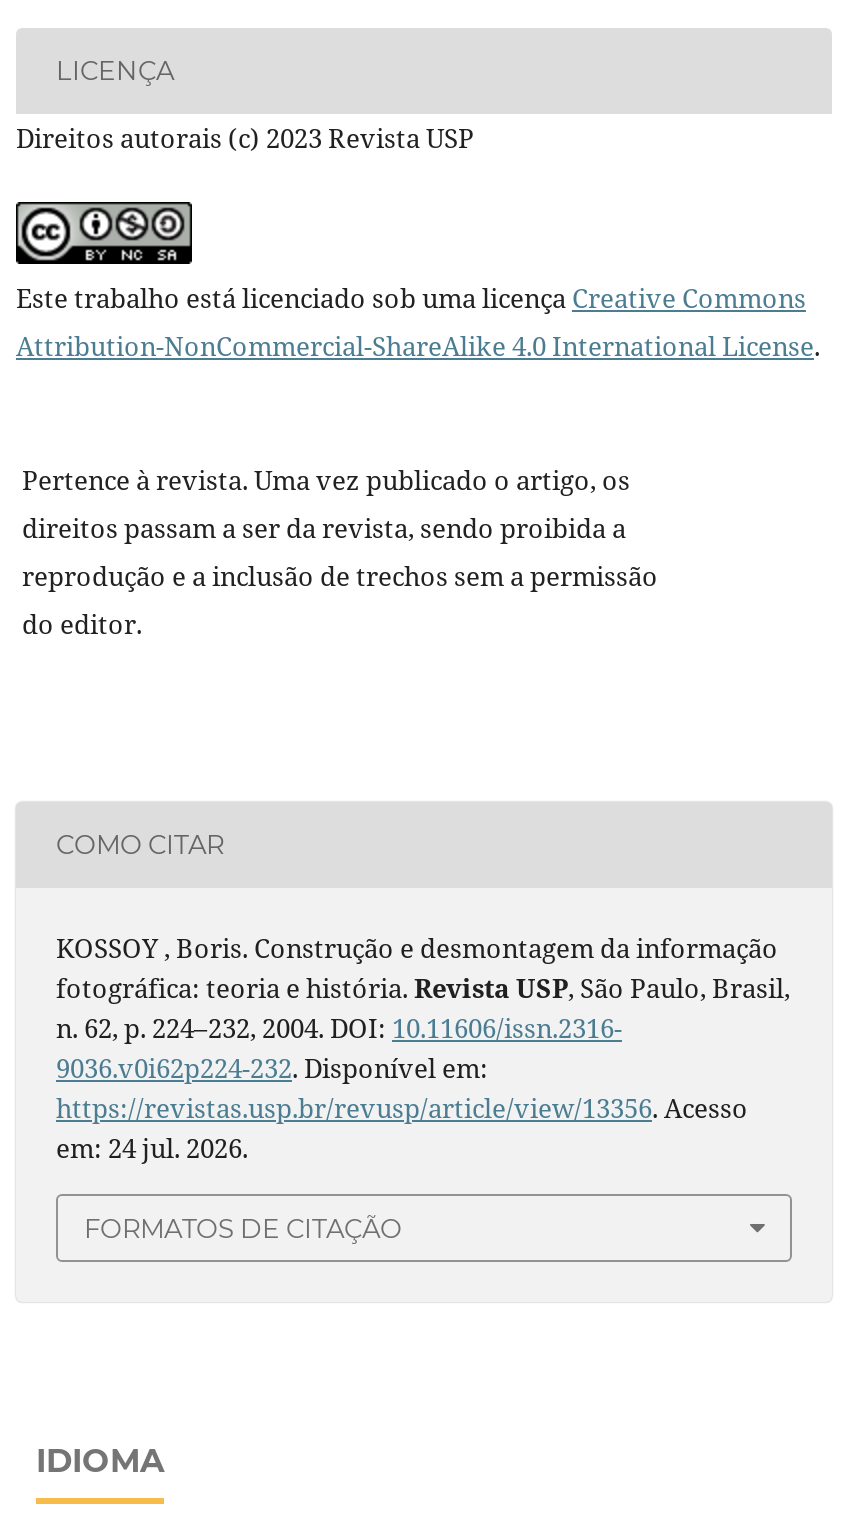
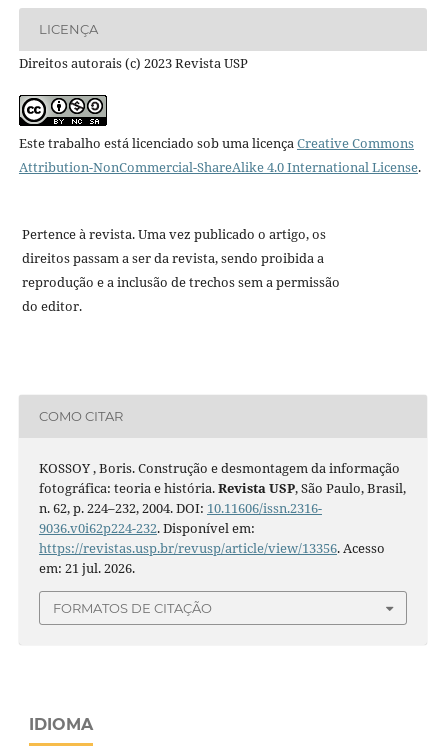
- em: 24 jul. 2026.
+ em: 21 jul. 2026.
